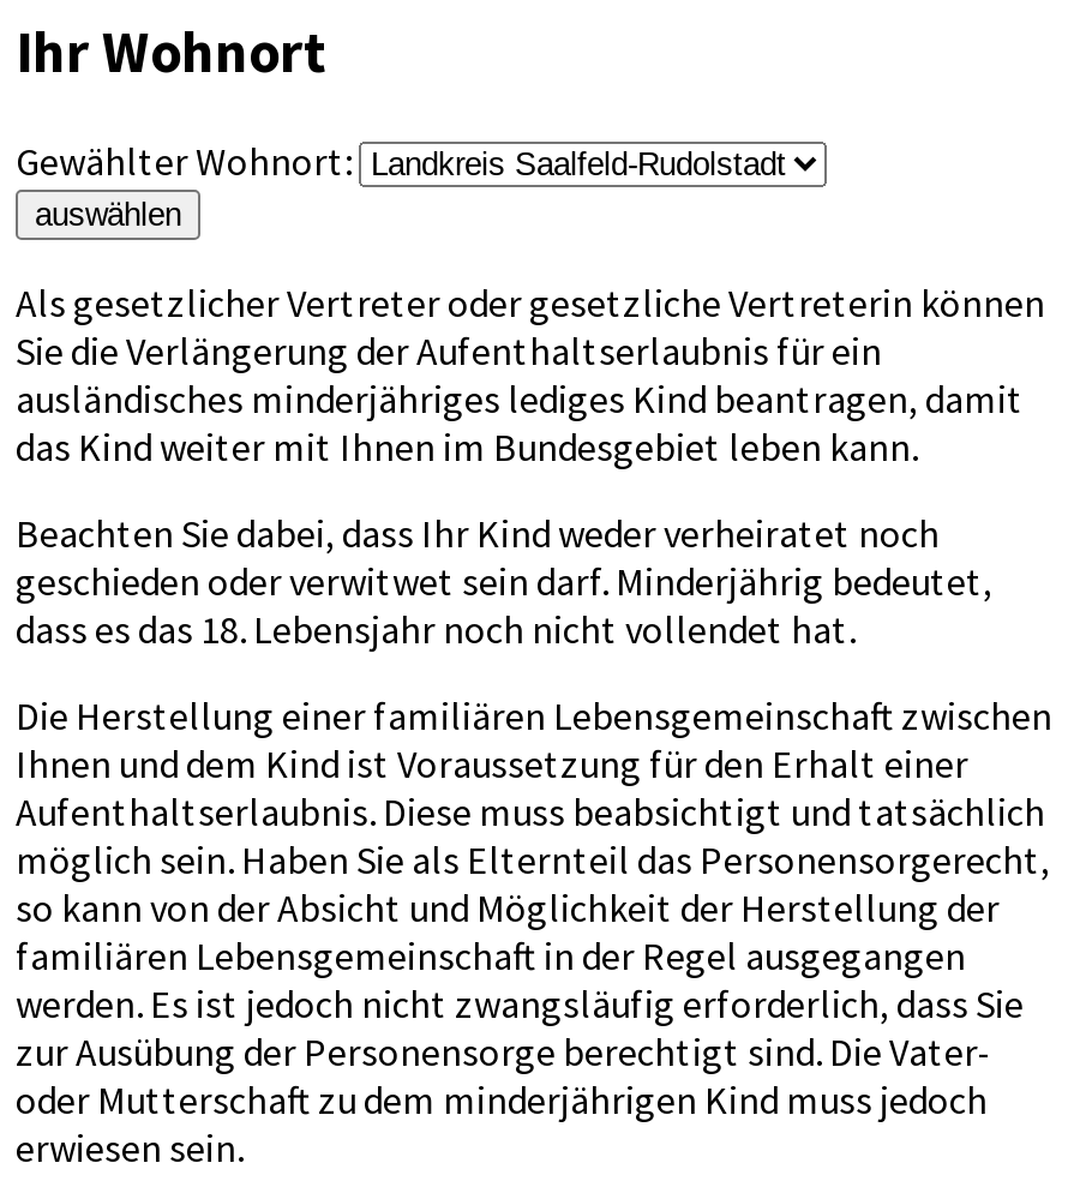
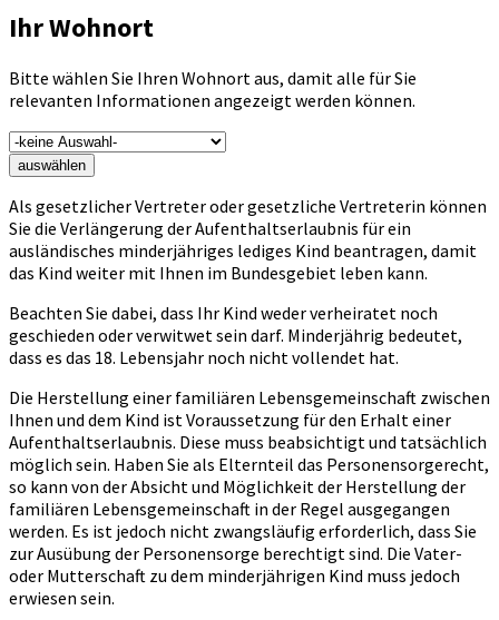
- Gewählter Wohnort:
+ Bitte wählen Sie Ihren Wohnort aus, damit alle für Sie
+ relevanten Informationen angezeigt werden können.
